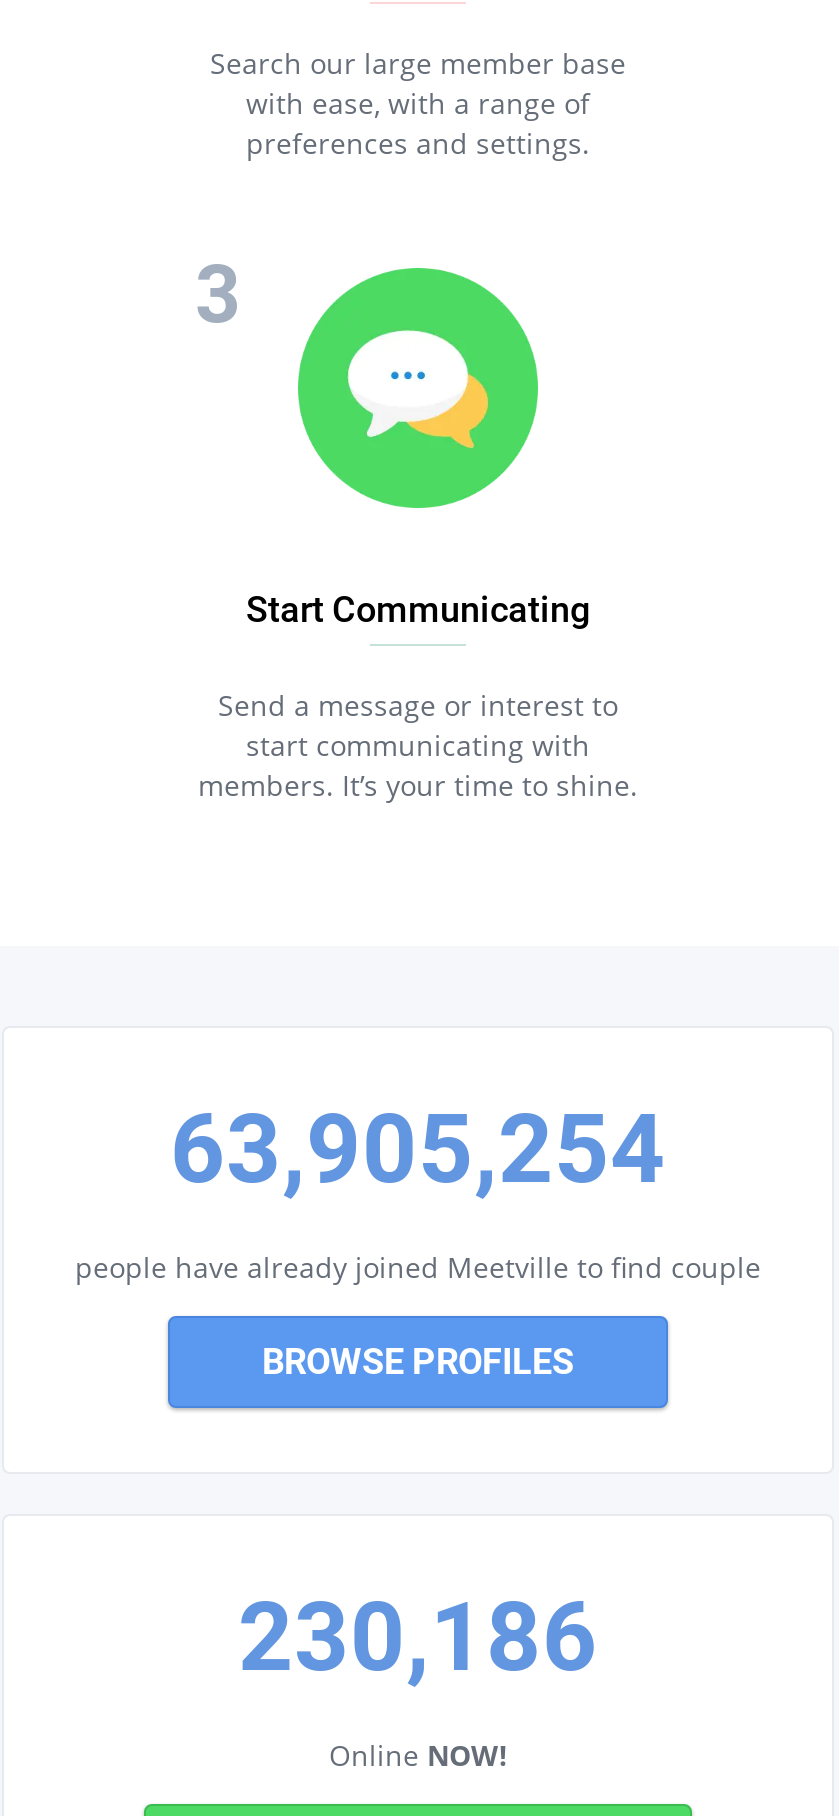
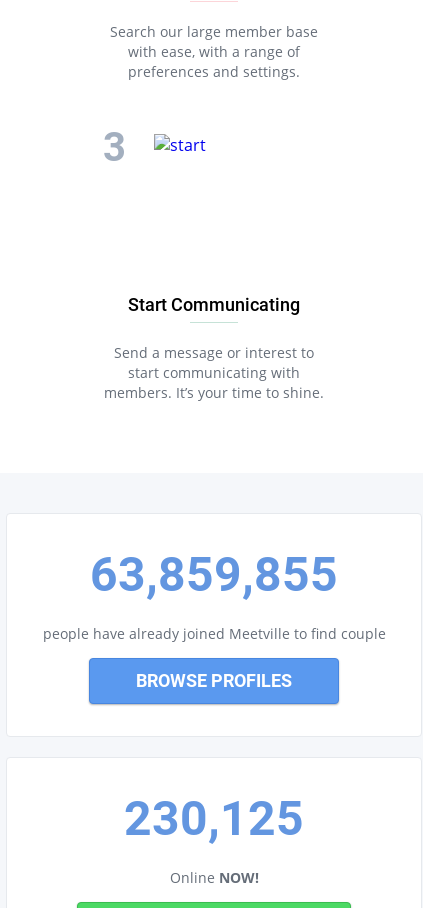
- [image]

- 63,905,254
+ 63,859,855

- 230,186
+ 230,125
